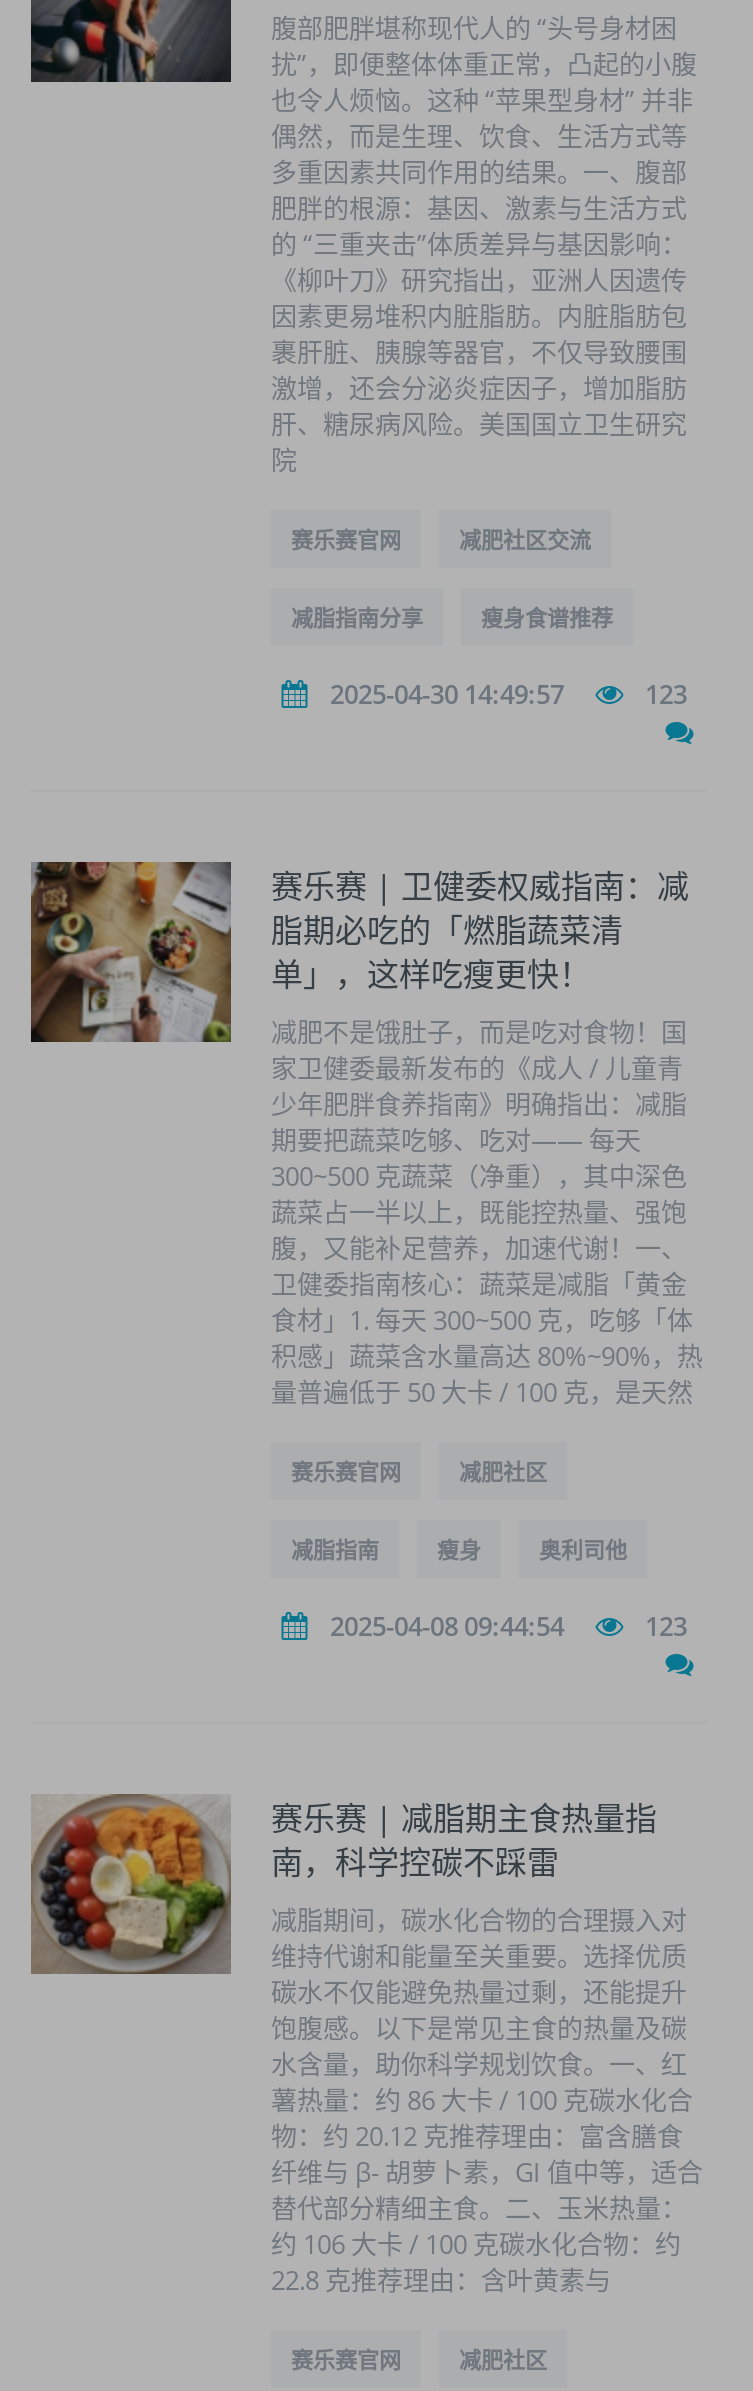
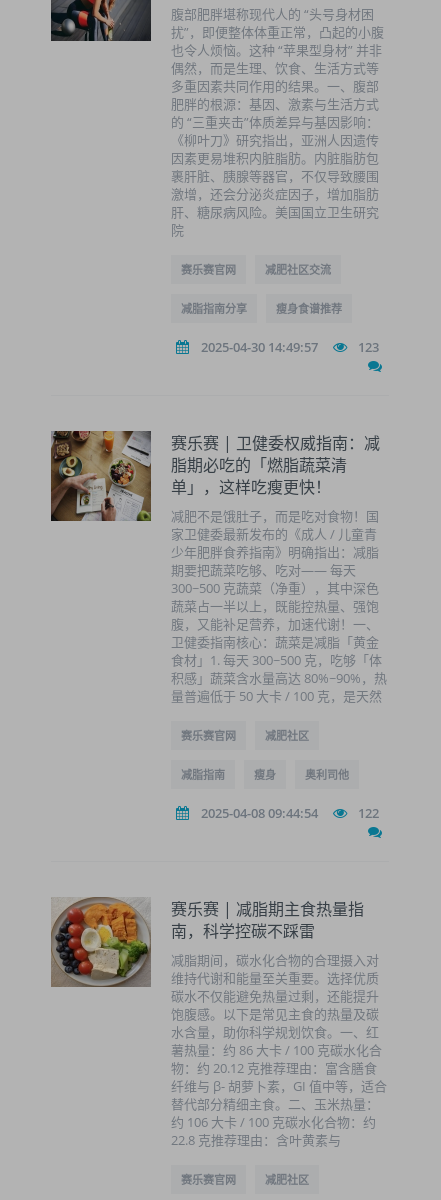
- 123
+ 122
